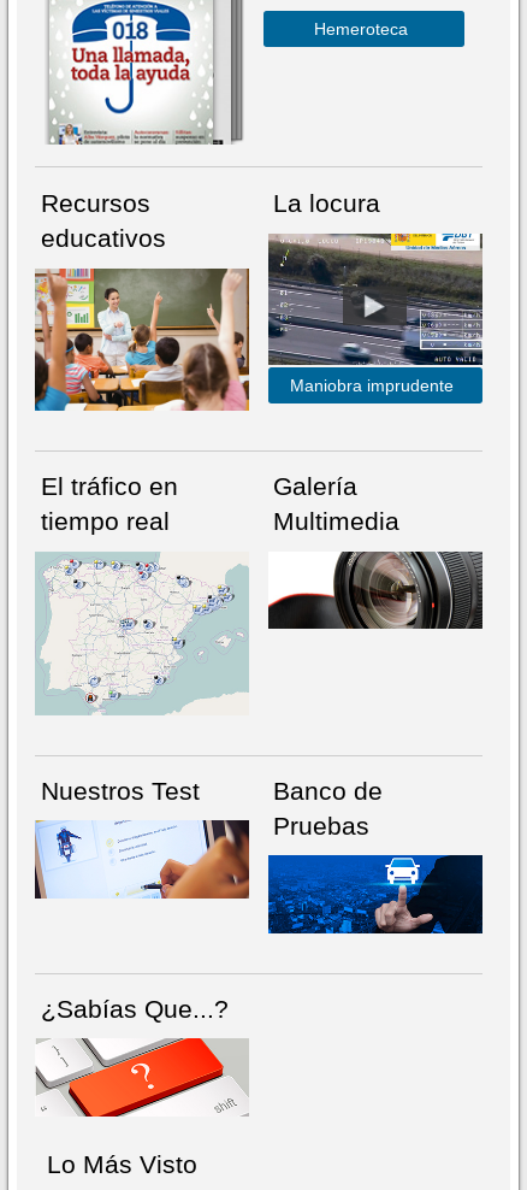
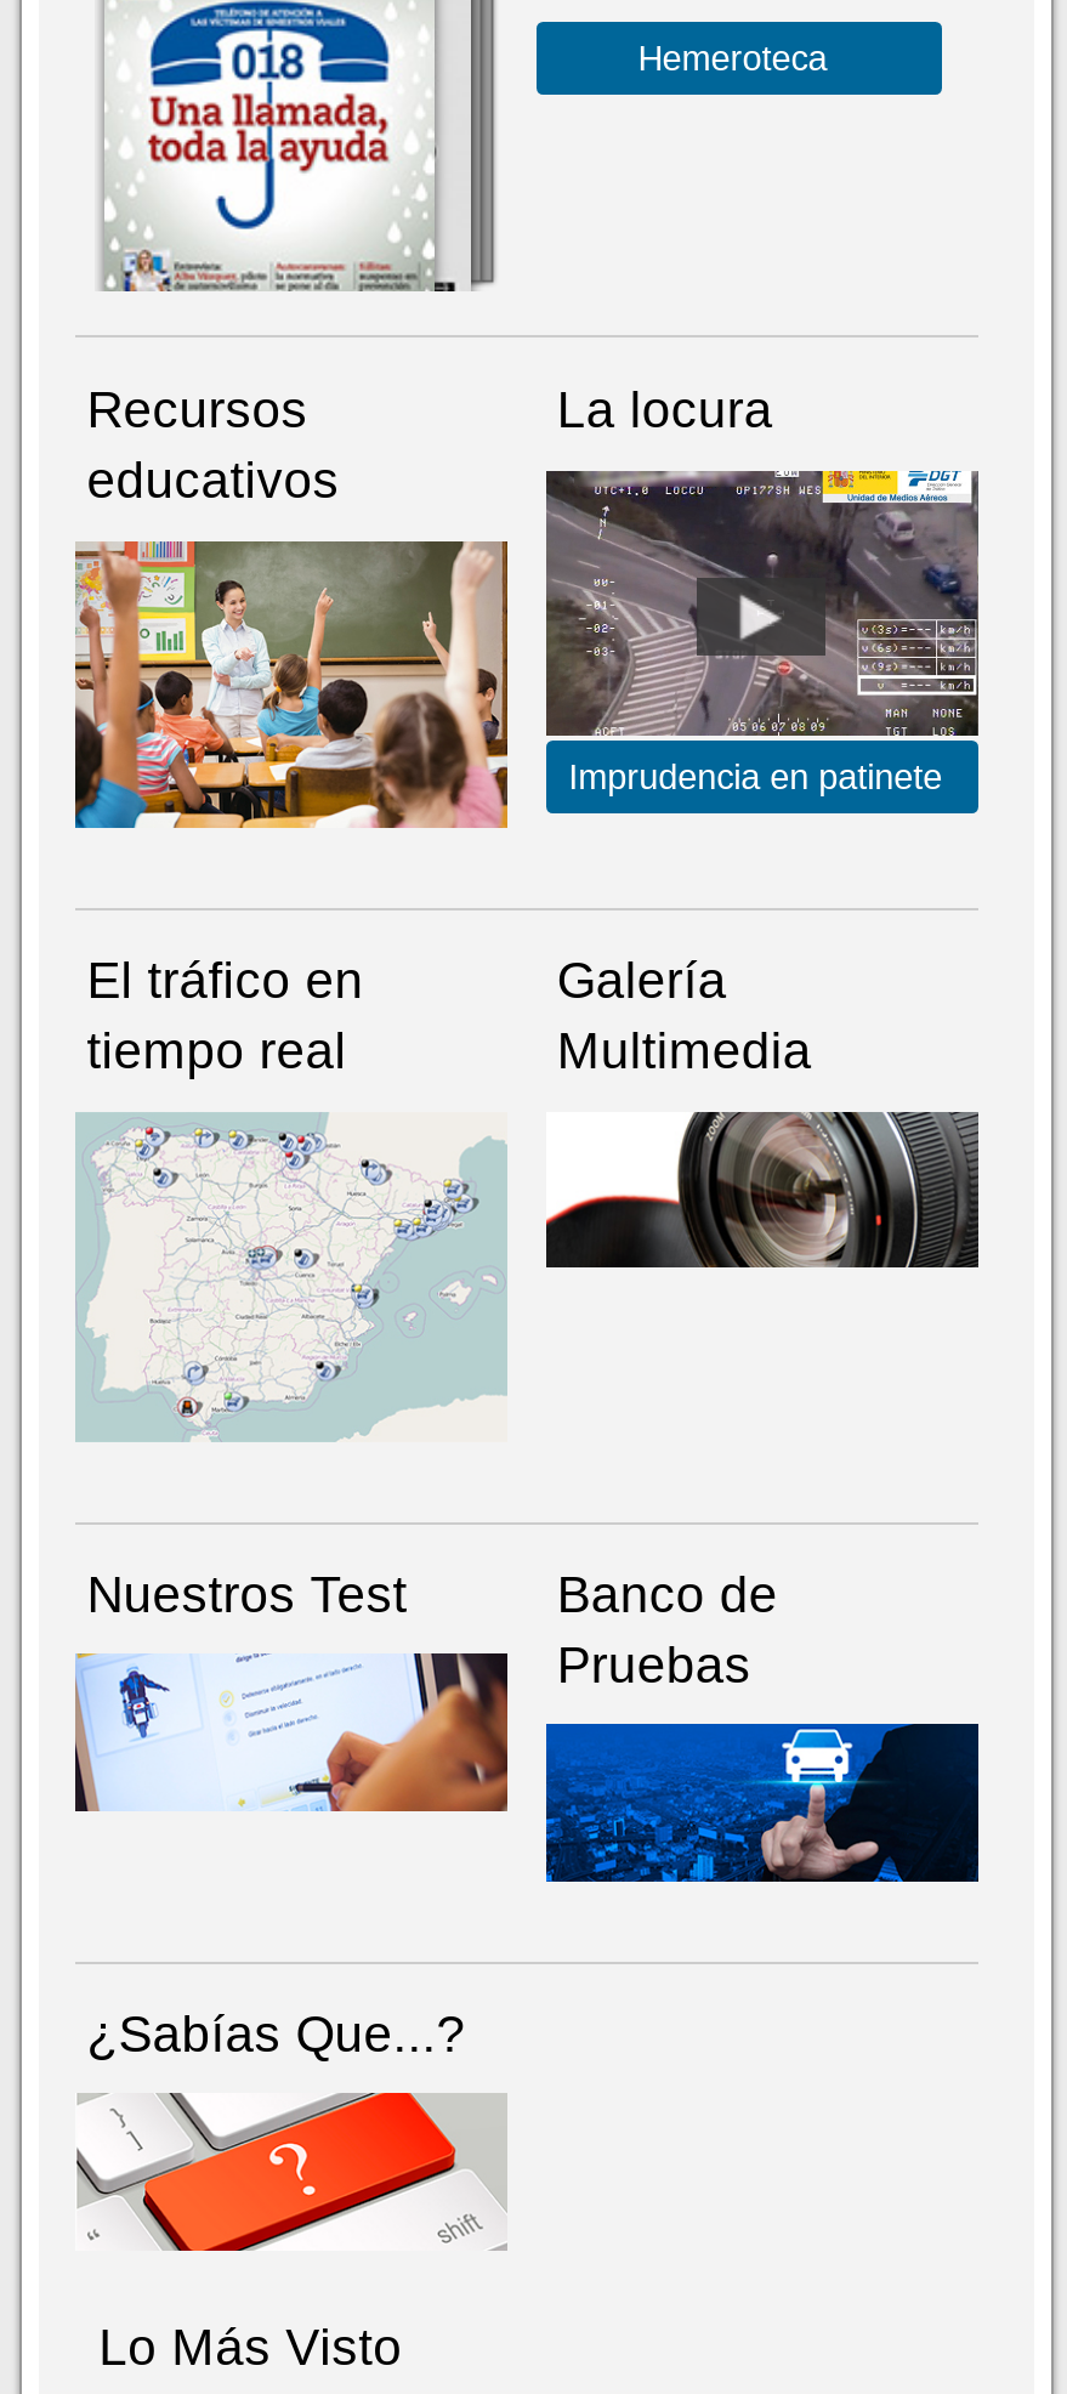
- [image]
- Maniobra imprudente
+ [image]
+ Imprudencia en patinete
